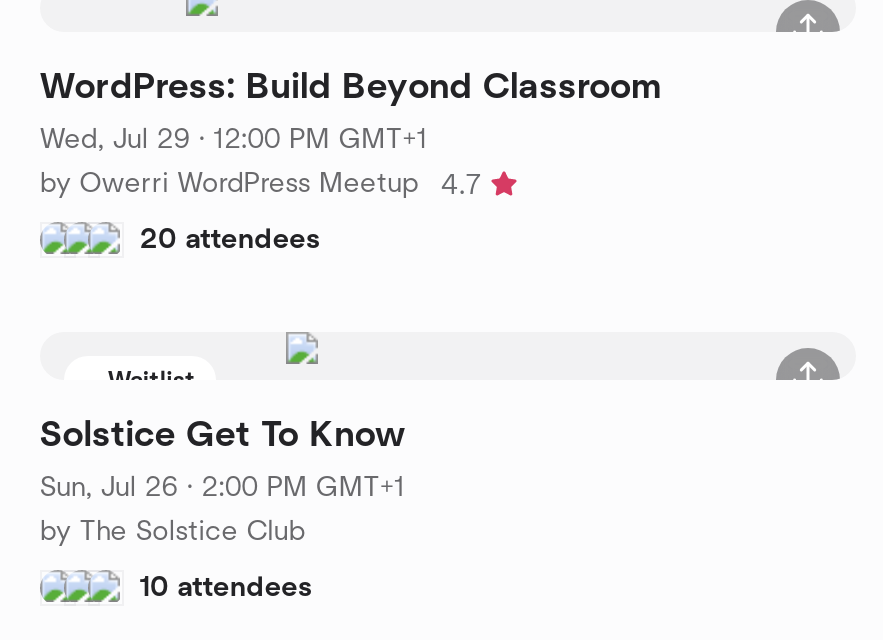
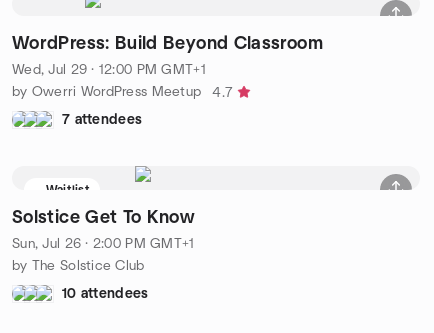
- 20 attendees
+ 7 attendees
